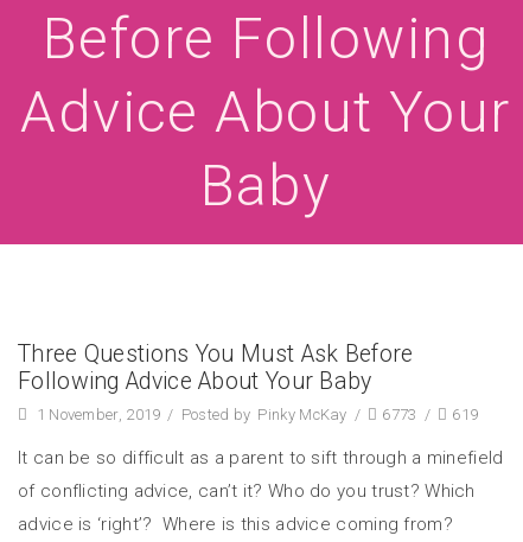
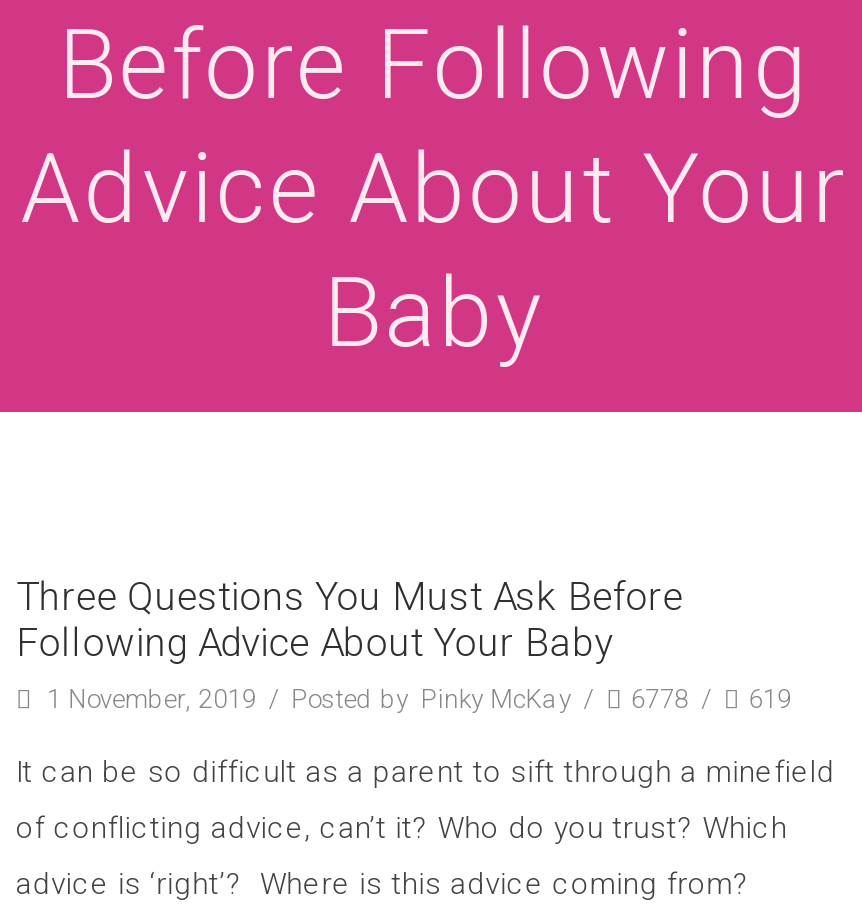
- 1 November, 2019 / Posted by Pinky McKay / 6773 / 619
+ 1 November, 2019 / Posted by Pinky McKay / 6778 / 619
